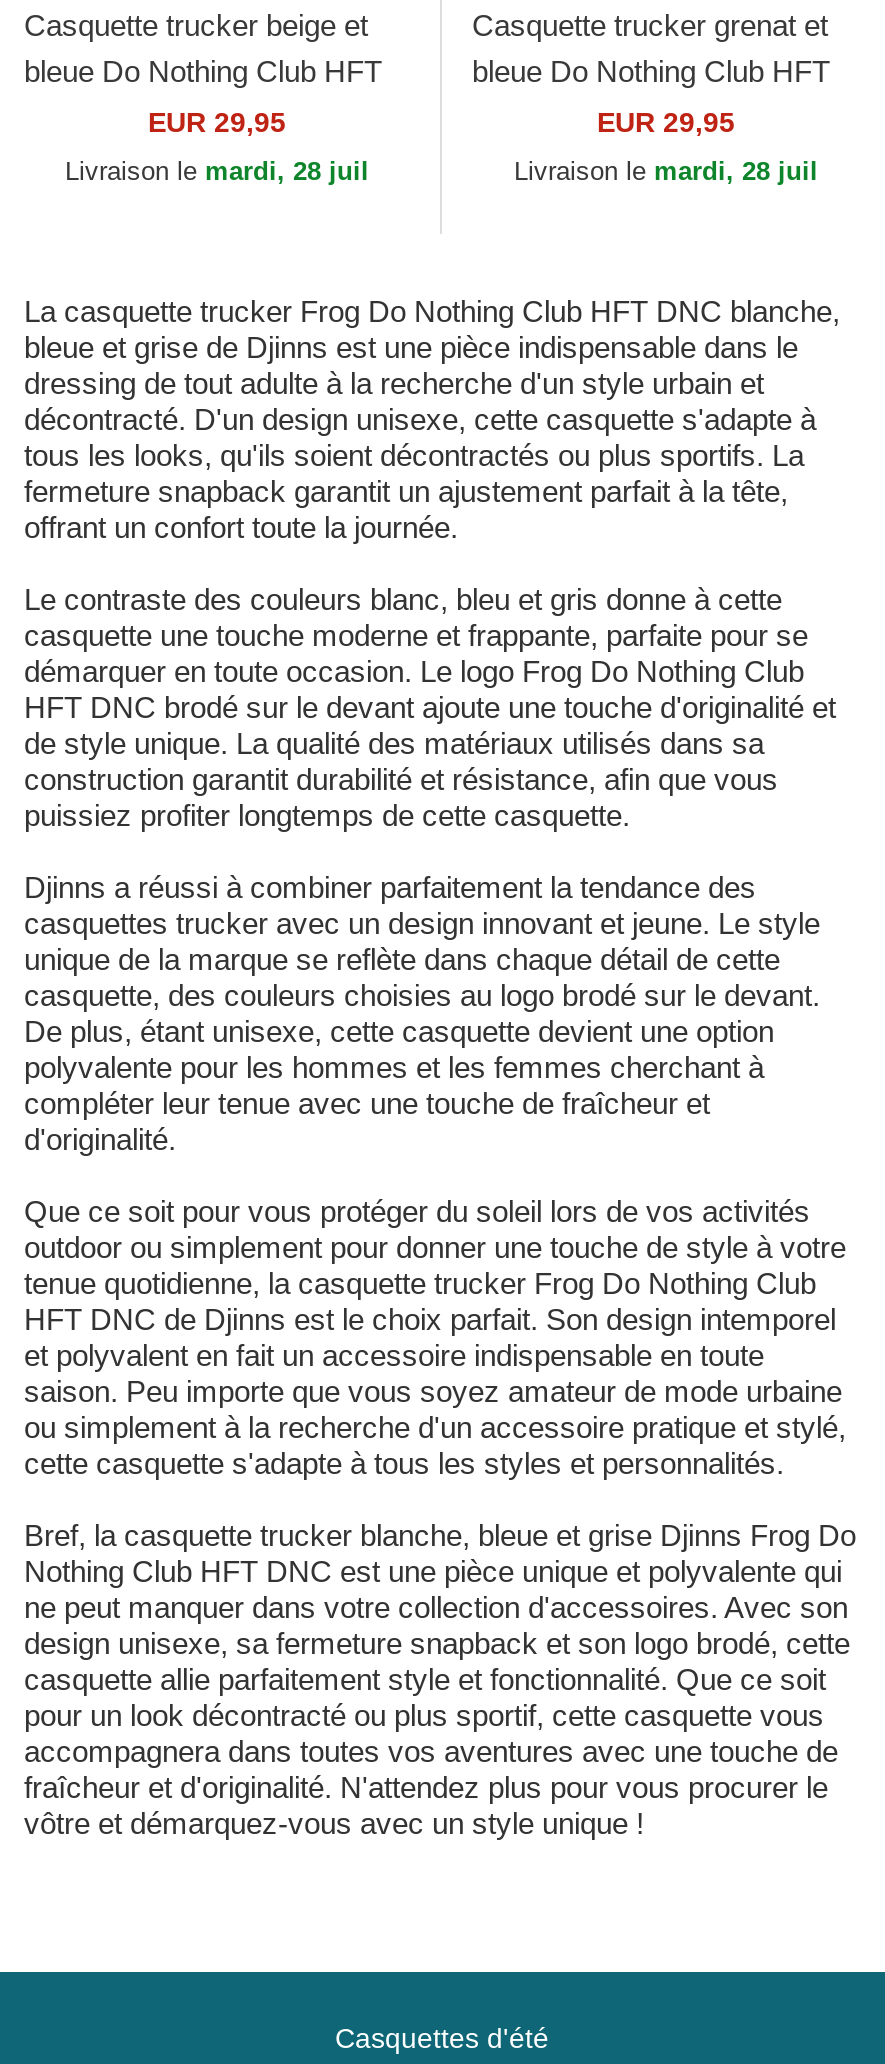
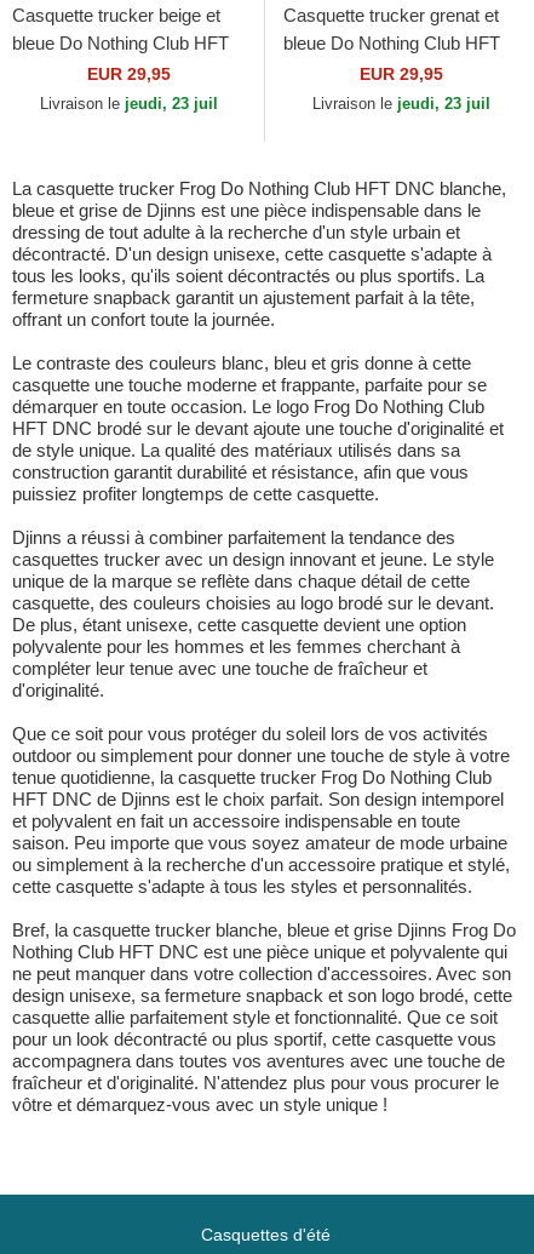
- Livraison le mardi, 28 juil
+ Livraison le jeudi, 23 juil

- Livraison le mardi, 28 juil
+ Livraison le jeudi, 23 juil
